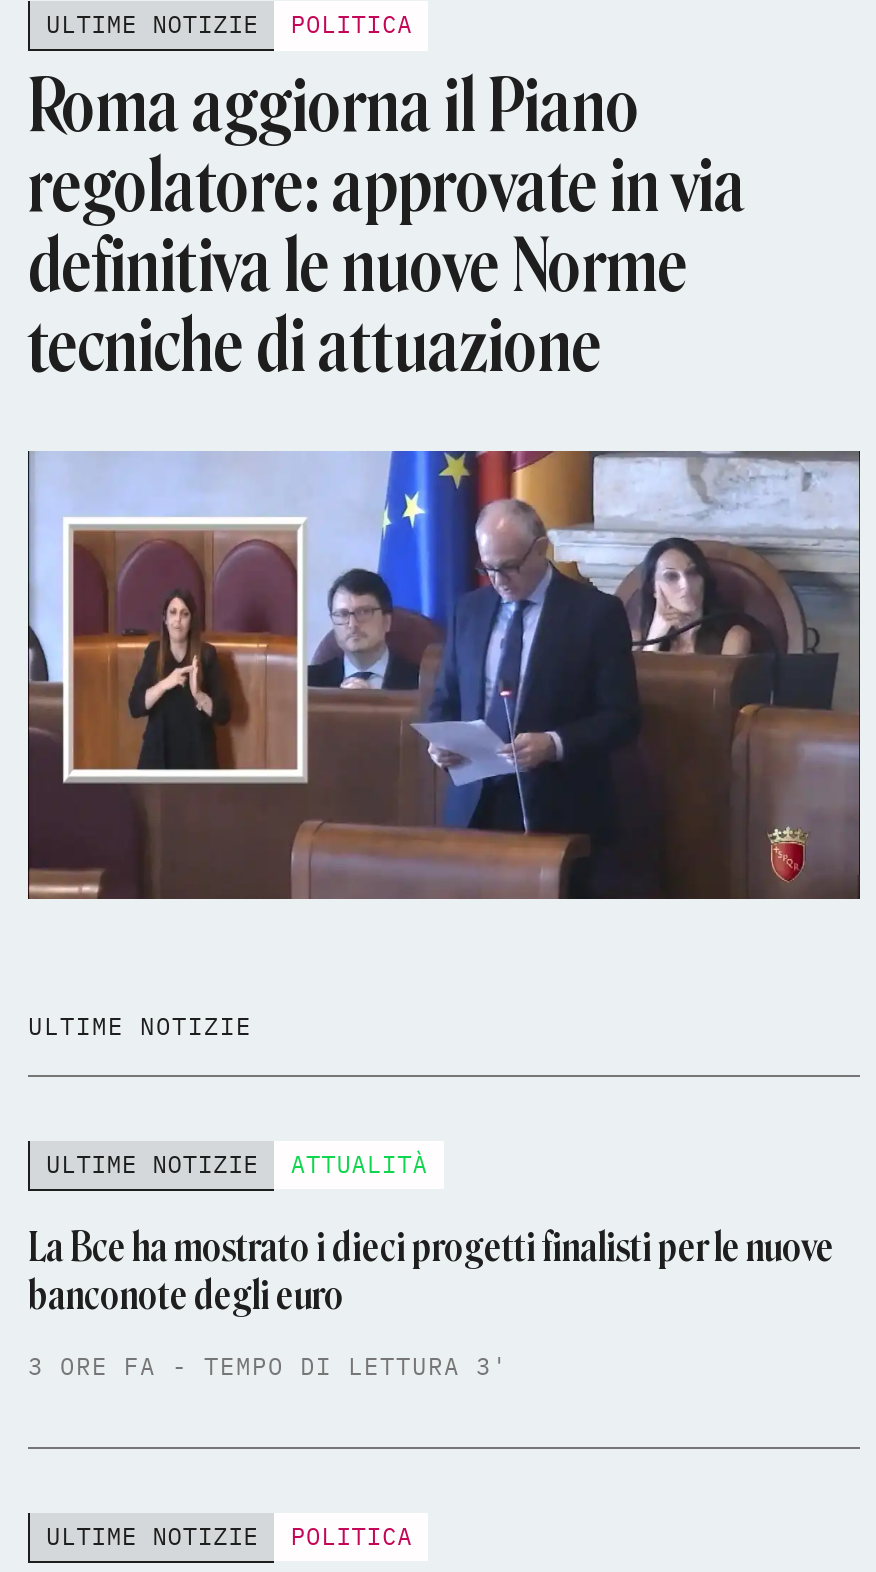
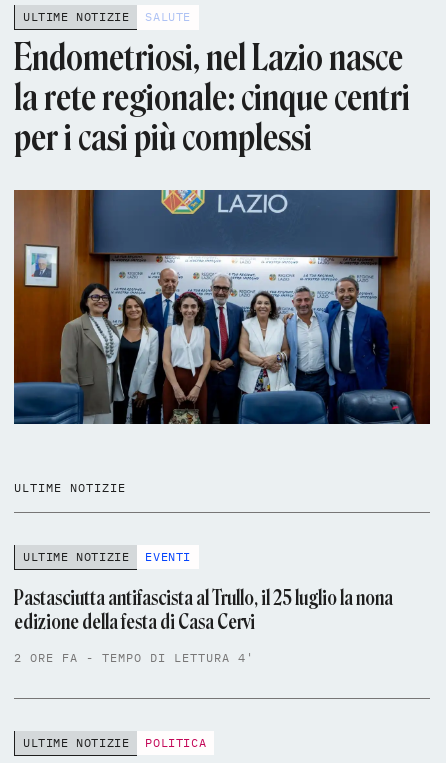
- POLITICA
- Roma aggiorna il Piano
- regolatore: approvate in via
- definitiva le nuove Norme
- tecniche di attuazione
+ SALUTE
+ Endometriosi, nel Lazio nasce
+ la rete regionale: cinque centri
+ per i casi più complessi

- [image]
+ [image]

- ATTUALITÀ
+ EVENTI

- La Bce ha mostrato i dieci progetti finalisti per le nuove
- banconote degli euro
+ Pastasciutta antifascista al Trullo, il 25 luglio la nona
+ edizione della festa di Casa Cervi

- 3 ORE FA - TEMPO DI LETTURA 3'
+ 2 ORE FA - TEMPO DI LETTURA 4'
